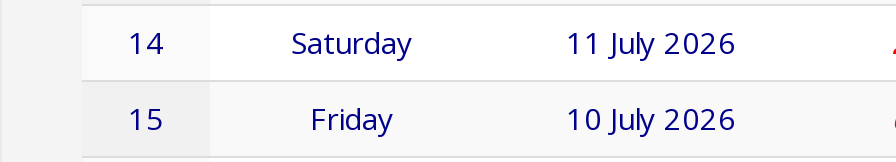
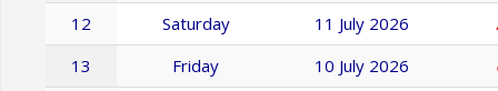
- 14
+ 12

- 15
+ 13
